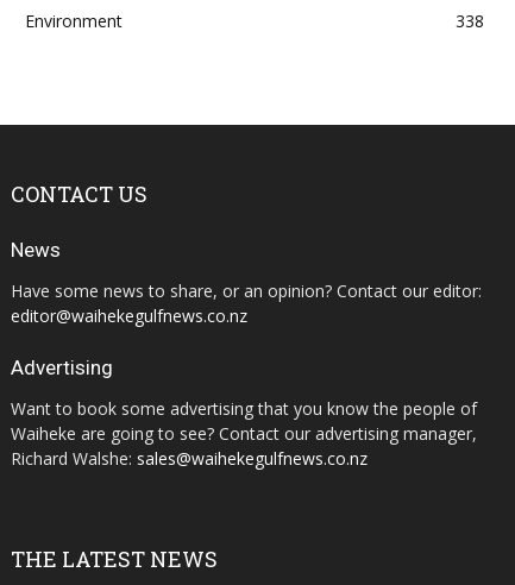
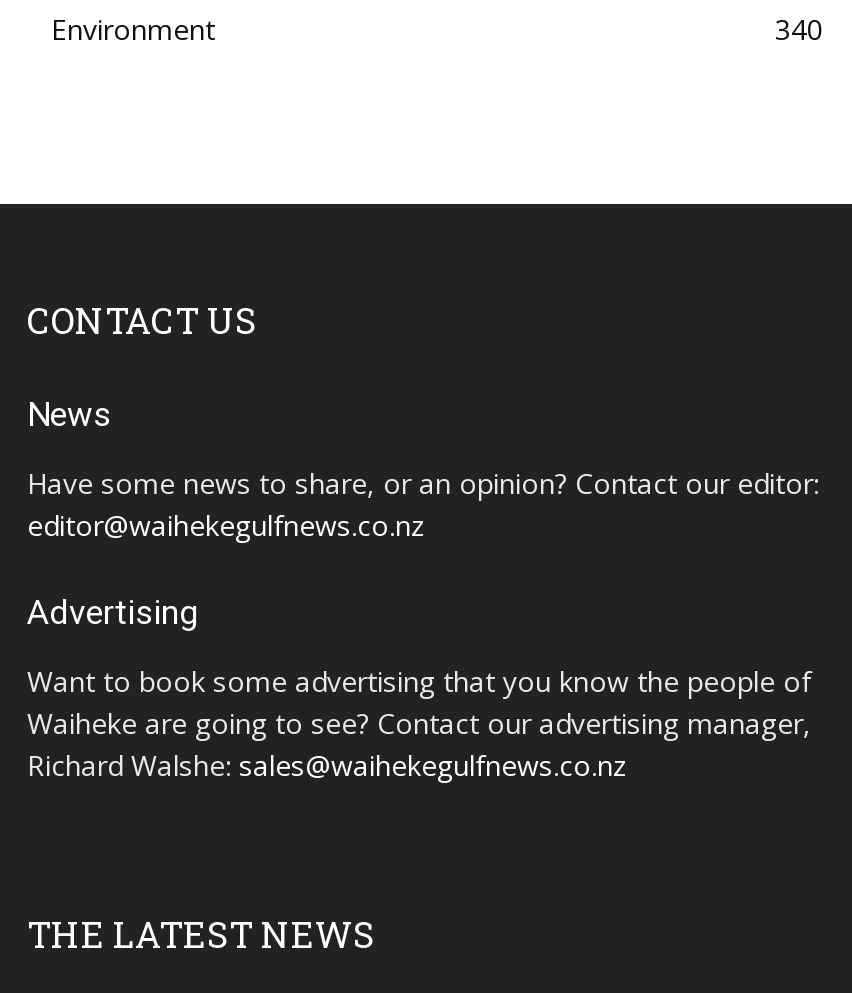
- 338
+ 340
